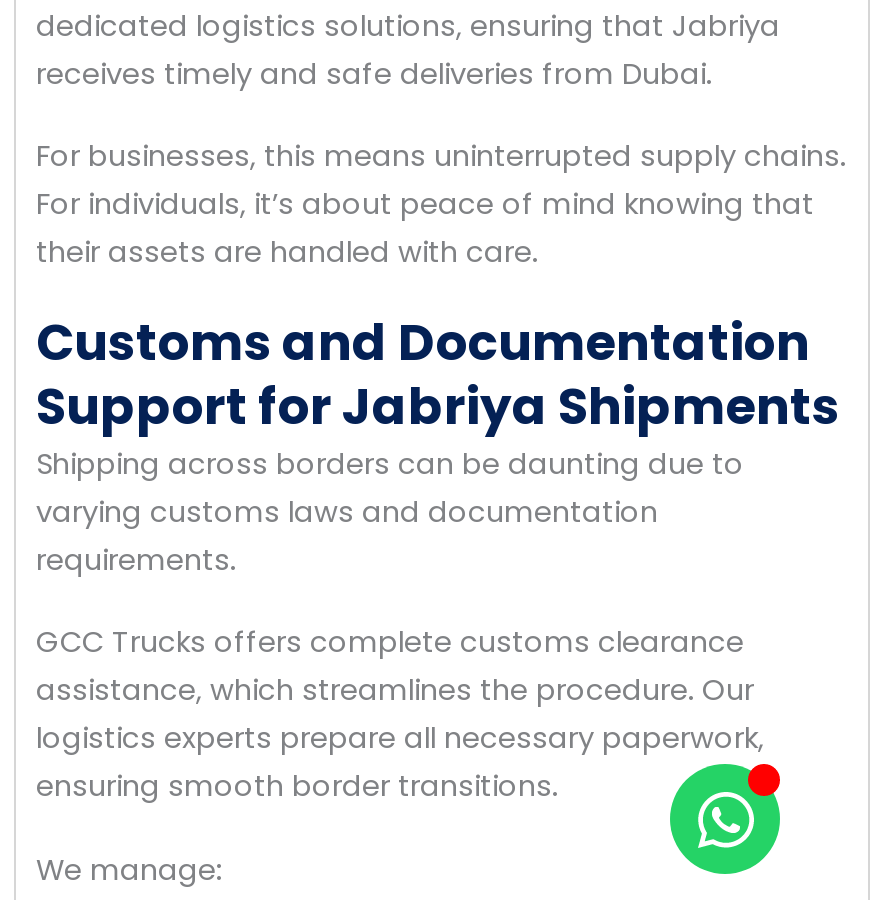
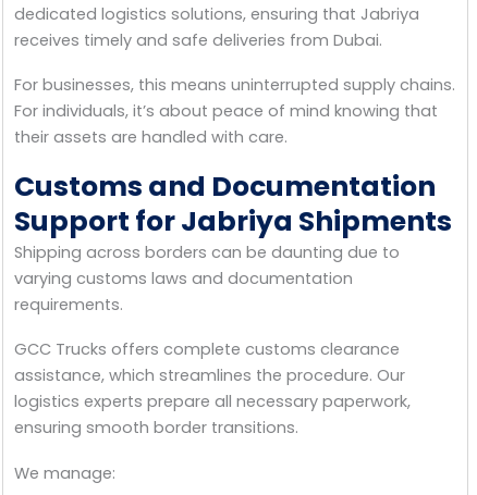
- [image]
